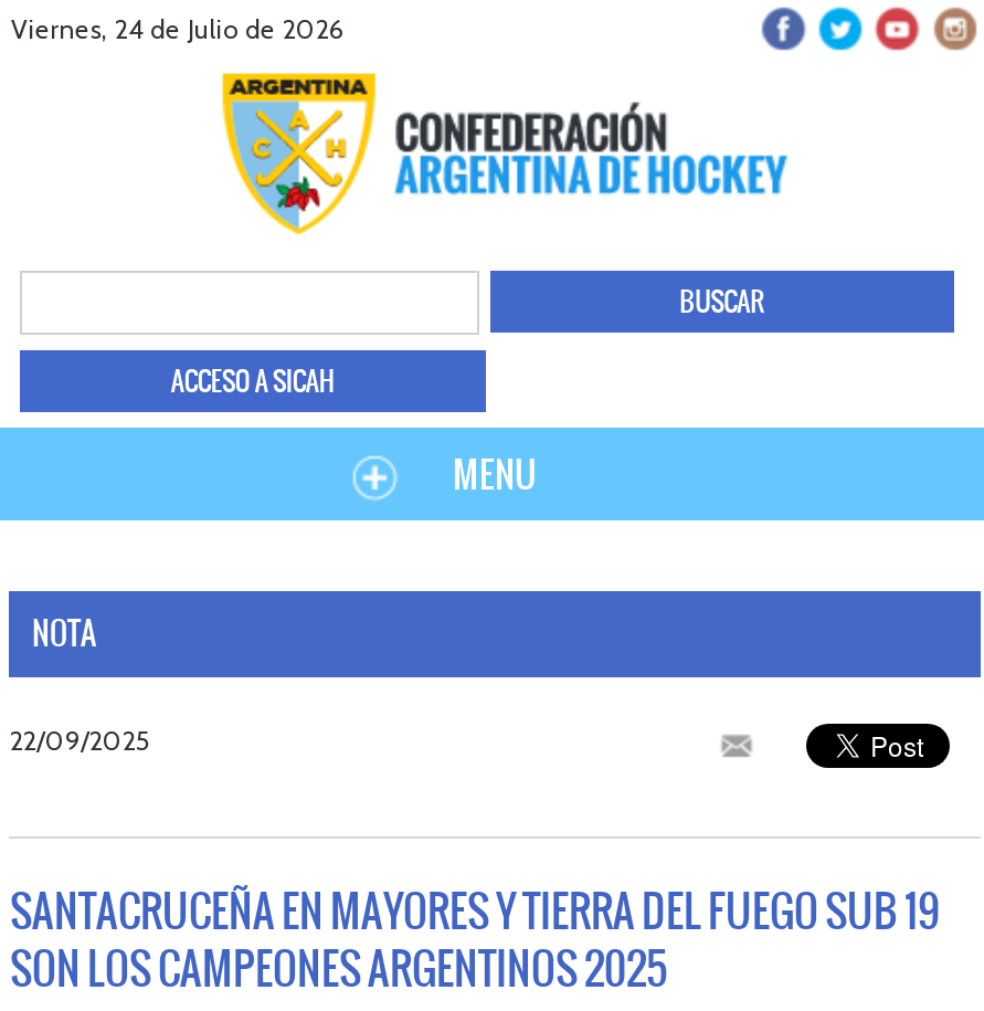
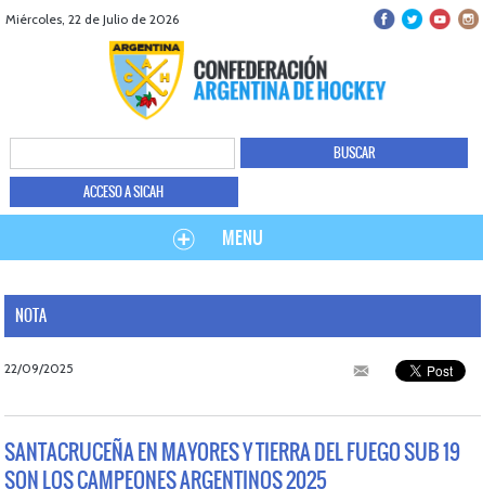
- Viernes, 24 de Julio de 2026
+ Miércoles, 22 de Julio de 2026
